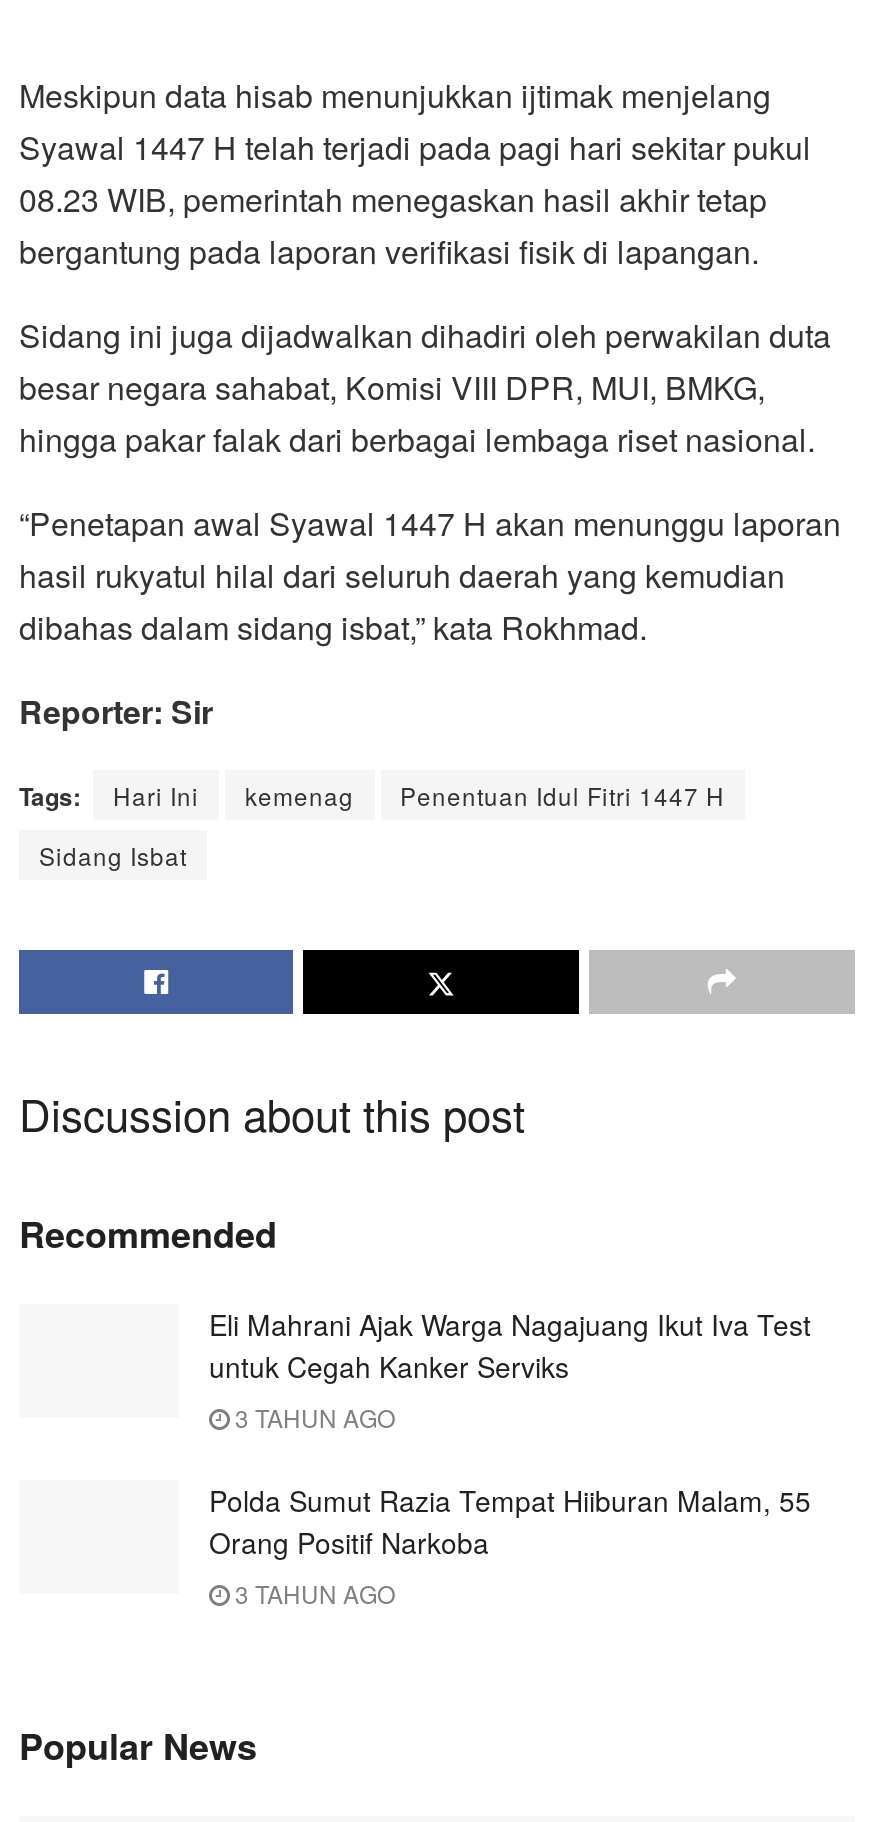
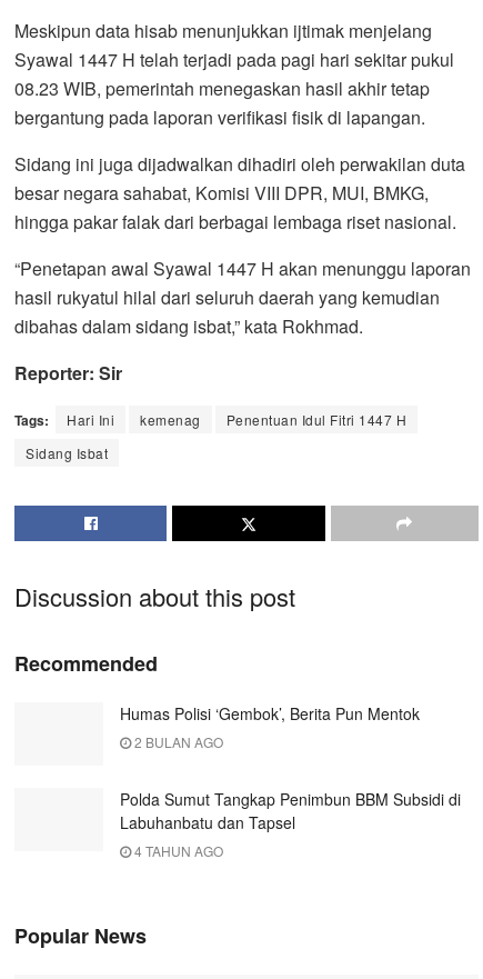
- Eli Mahrani Ajak Warga Nagajuang Ikut Iva Test
- untuk Cegah Kanker Serviks
- 3 TAHUN AGO
+ Humas Polisi ‘Gembok’, Berita Pun Mentok
+ 2 BULAN AGO

- Polda Sumut Razia Tempat Hiiburan Malam, 55
- Orang Positif Narkoba
- 3 TAHUN AGO
+ Polda Sumut Tangkap Penimbun BBM Subsidi di
+ Labuhanbatu dan Tapsel
+ 4 TAHUN AGO
